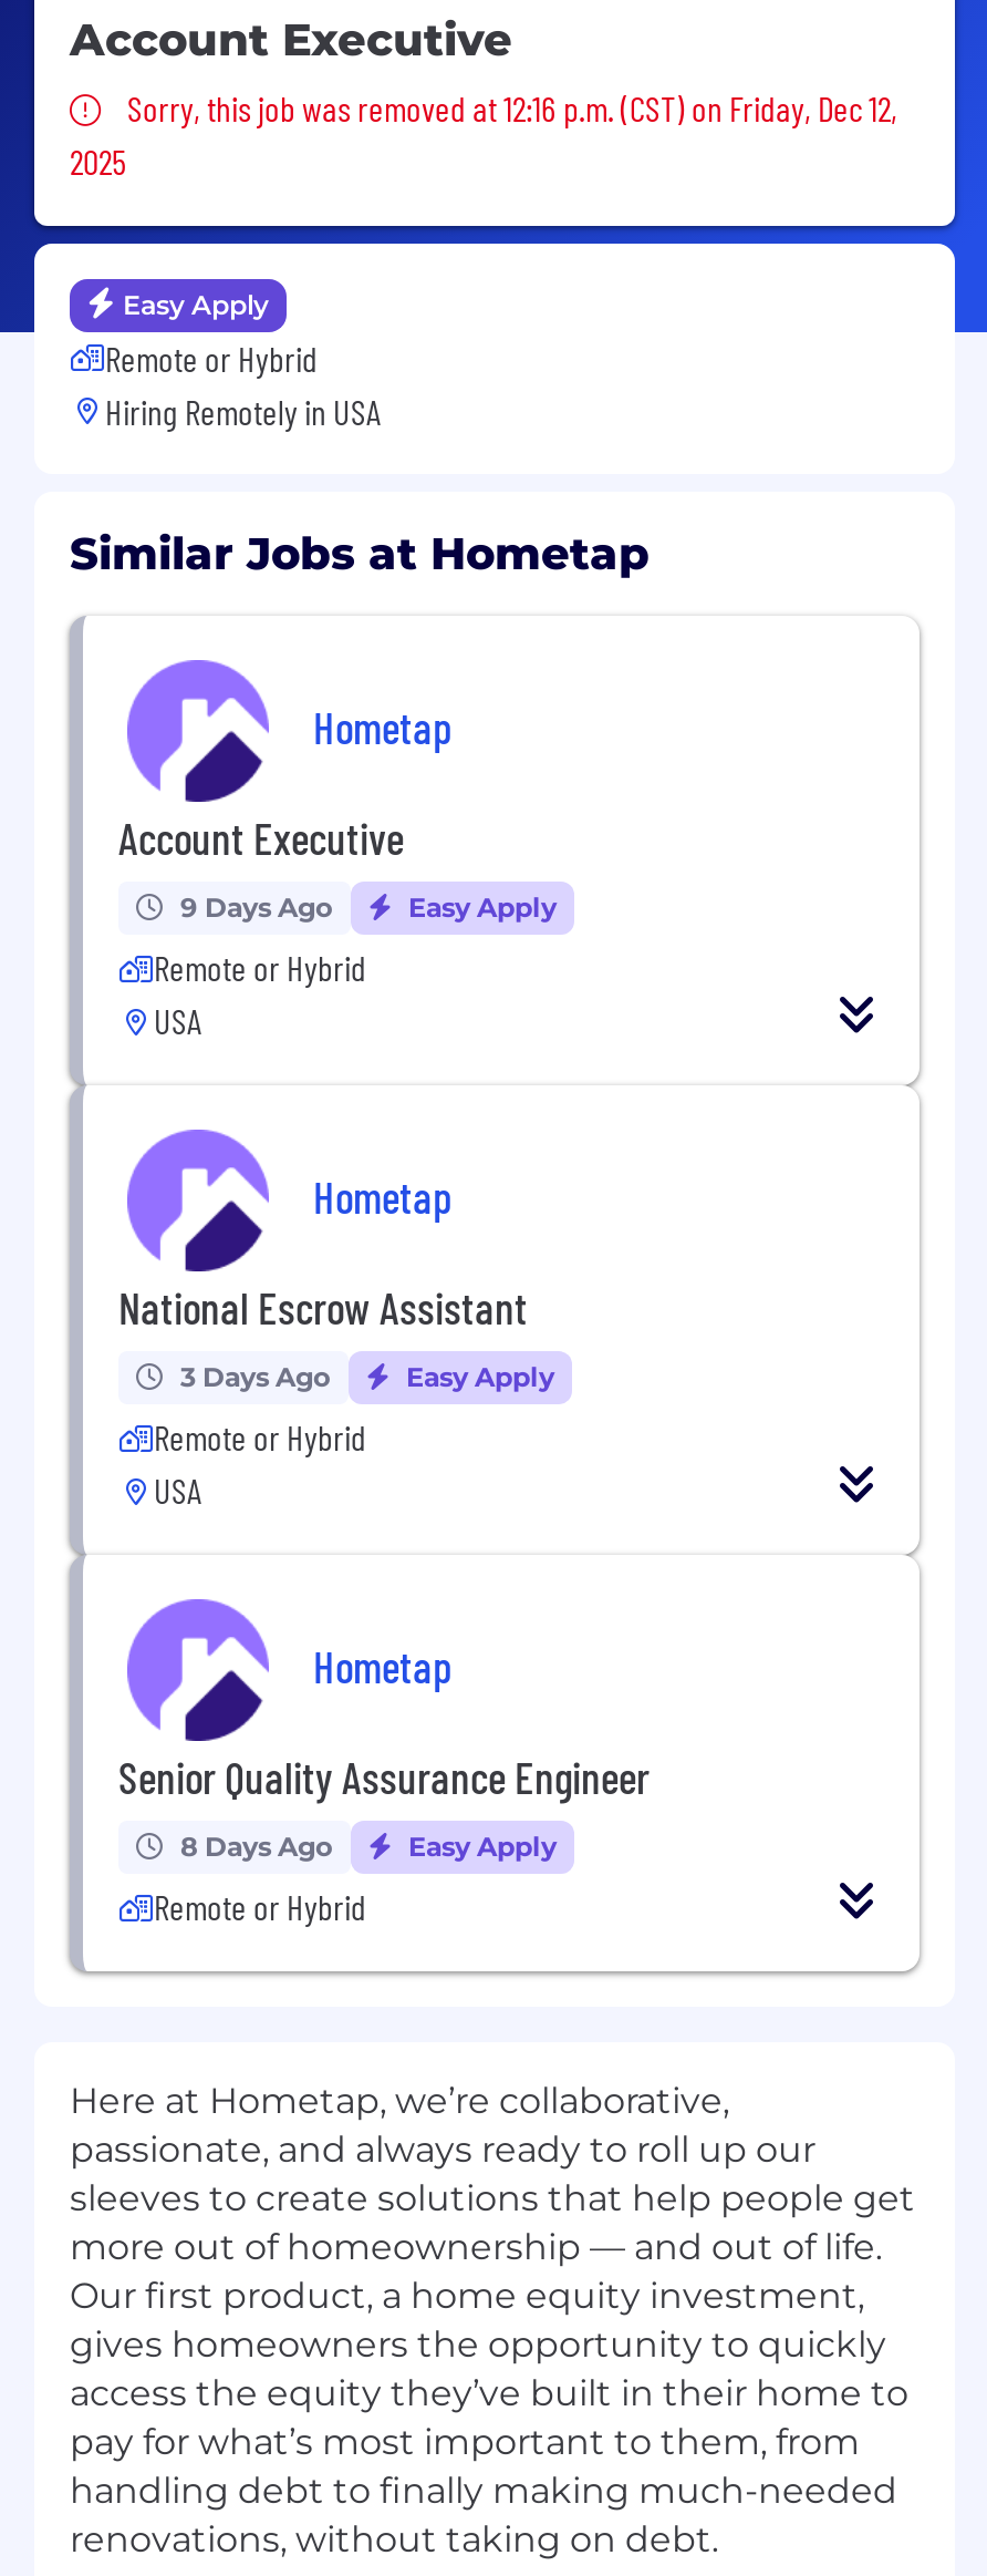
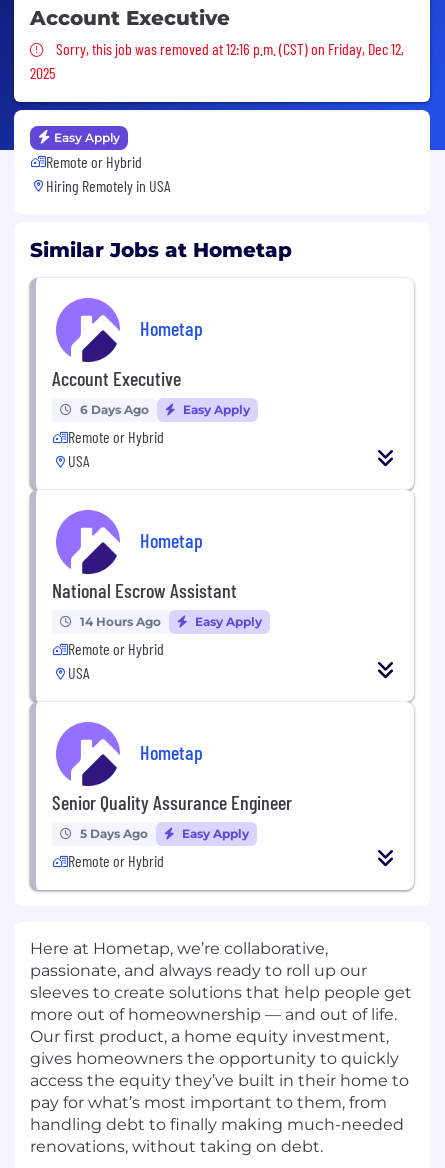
- 9 Days Ago
+ 6 Days Ago

- 3 Days Ago
+ 14 Hours Ago

- 8 Days Ago
+ 5 Days Ago
